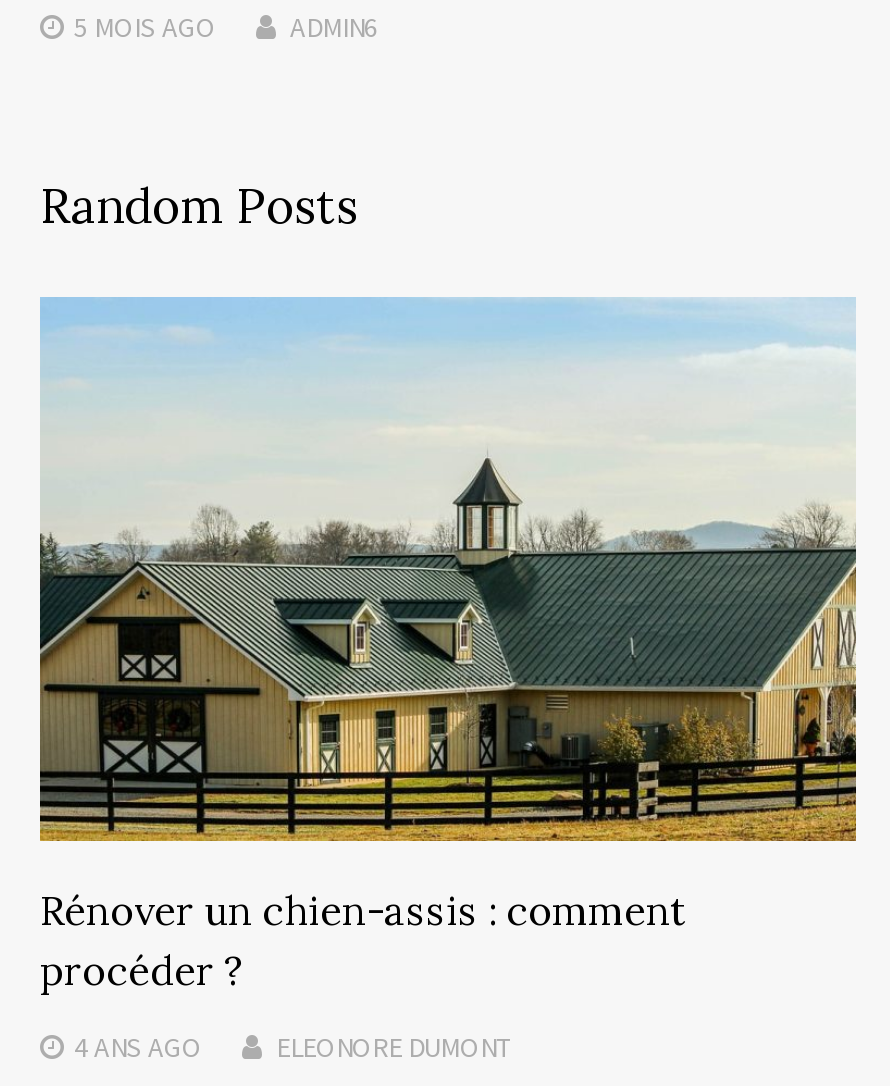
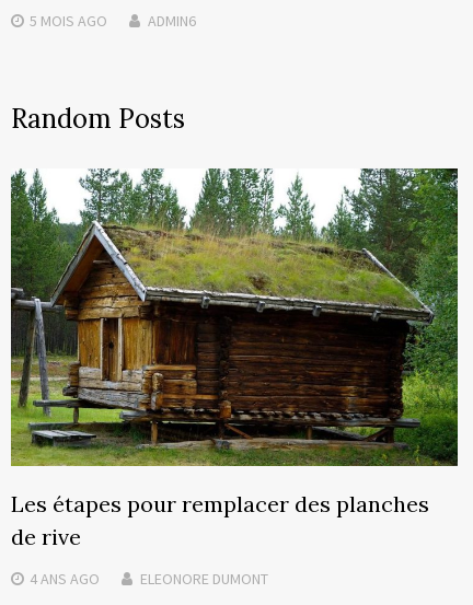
- [image]
- Rénover un chien-assis : comment
- procéder ?
+ [image]
+ Les étapes pour remplacer des planches
+ de rive
